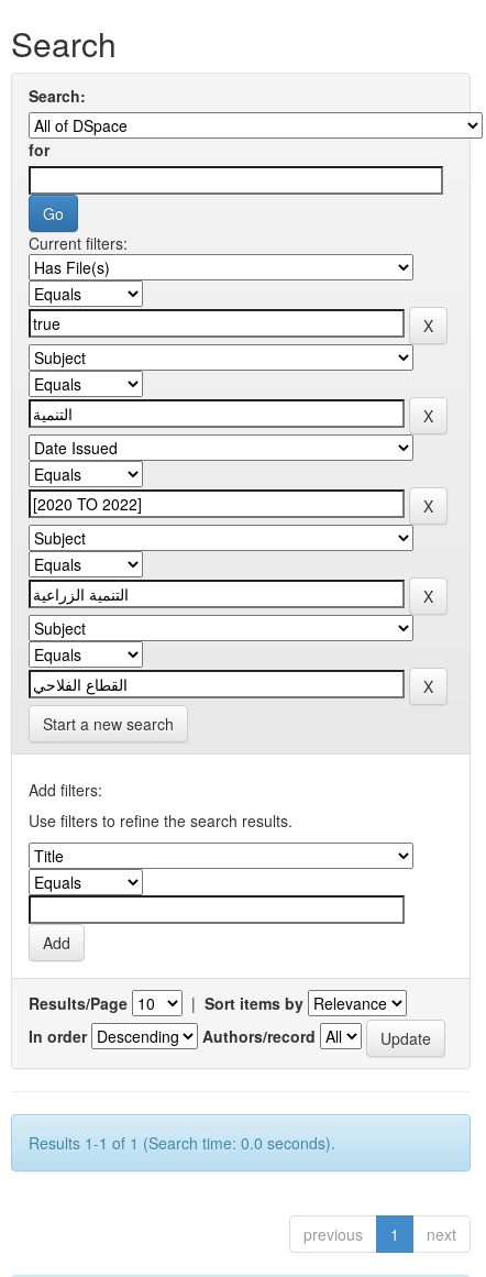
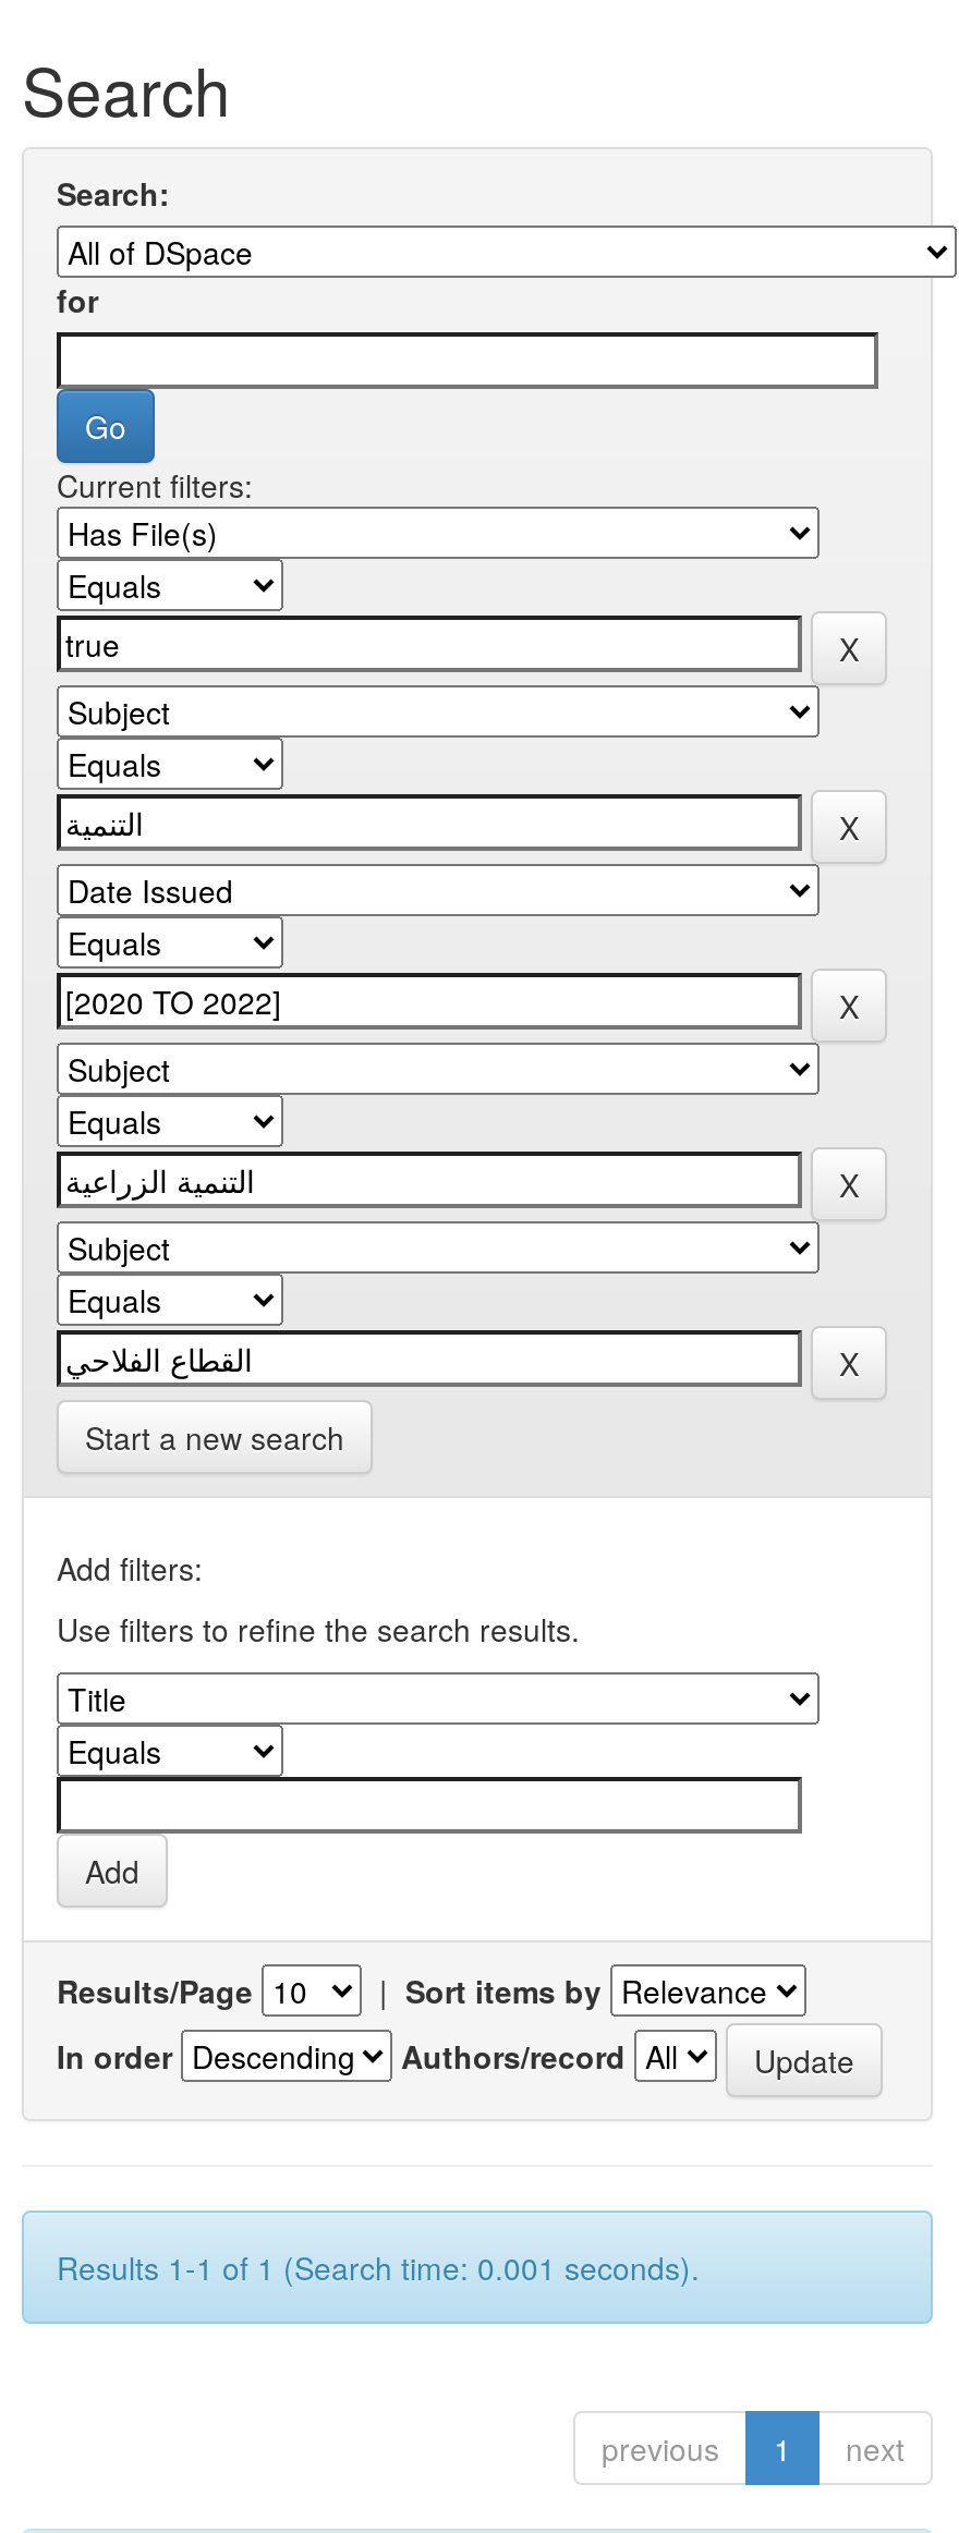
- Results 1-1 of 1 (Search time: 0.0 seconds).
+ Results 1-1 of 1 (Search time: 0.001 seconds).
